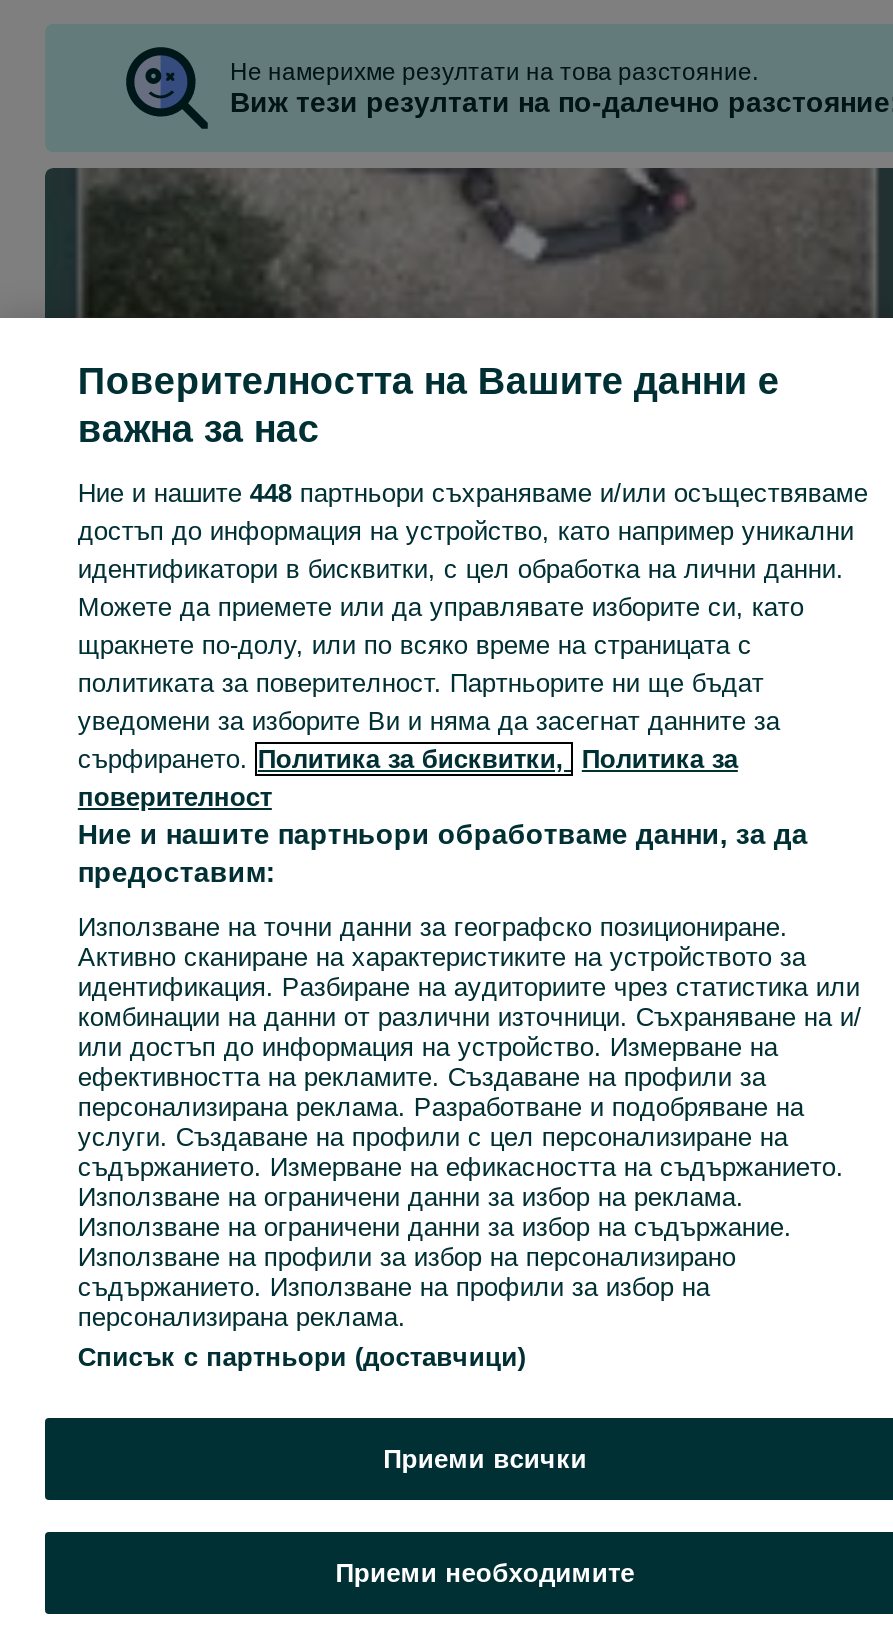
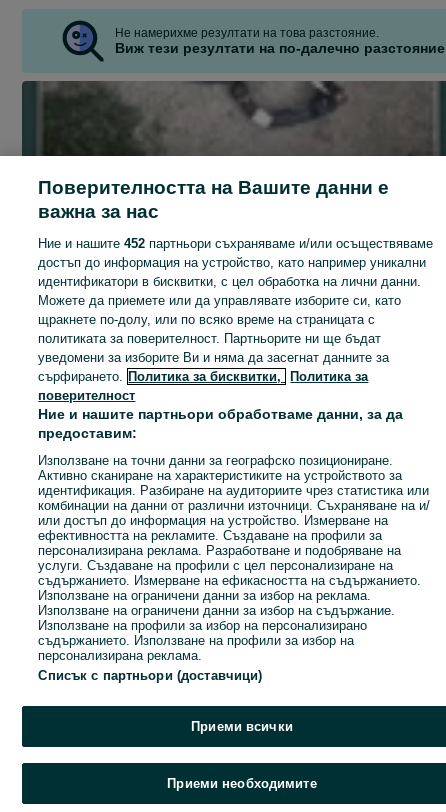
- Ние и нашите 448 партньори съхраняваме и/или осъществяваме
+ Ние и нашите 452 партньори съхраняваме и/или осъществяваме
